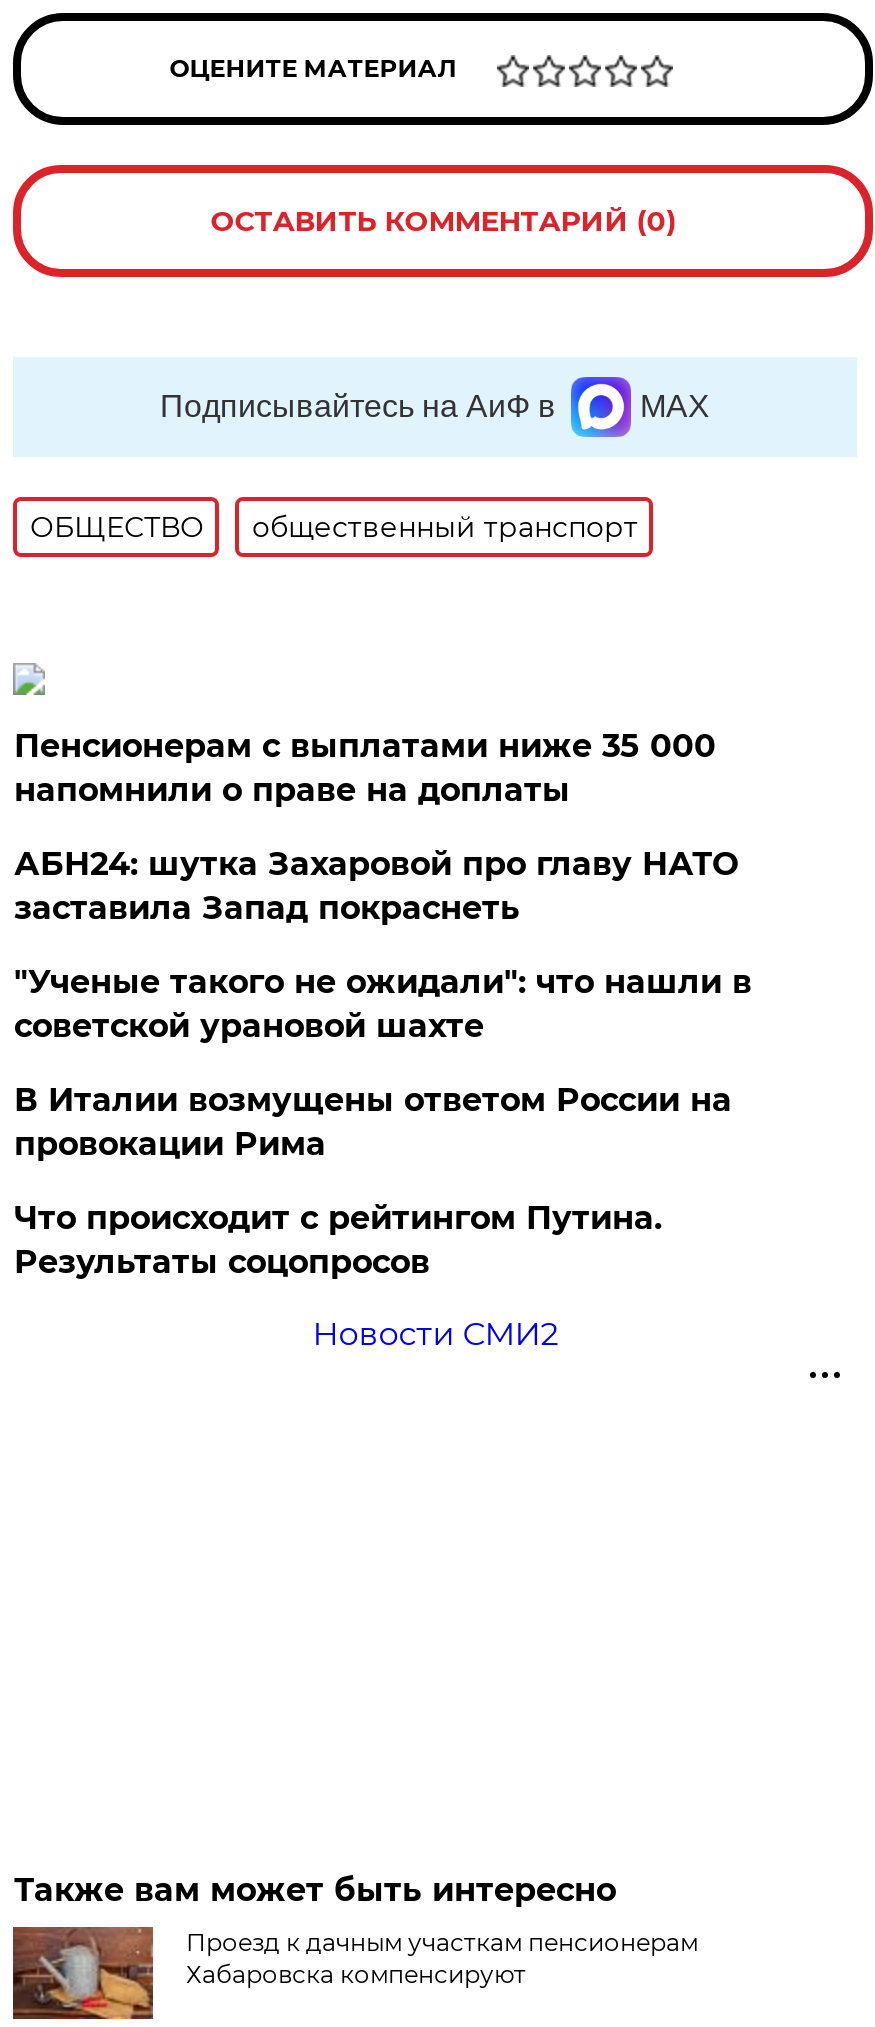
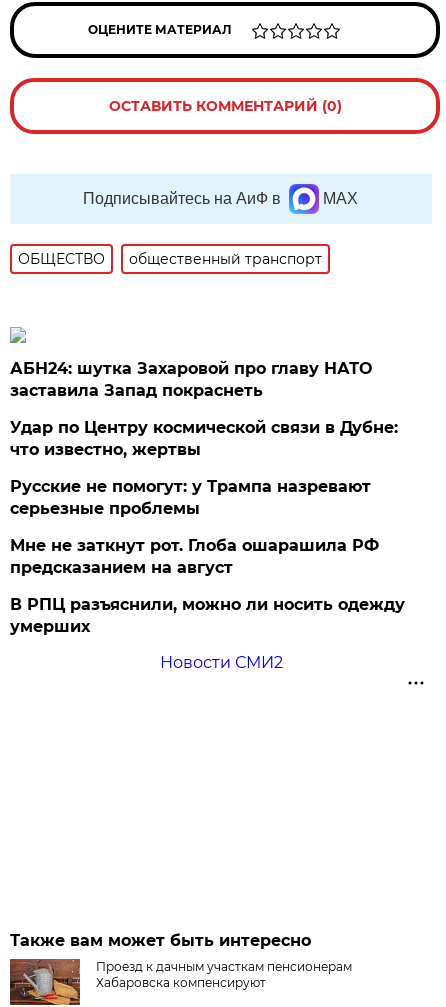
- Пенсионерам с выплатами ниже 35 000
- напомнили о праве на доплаты

moved up: АБН24: шутка Захаровой про главу НАТО | заставила Запад покраснеть

- "Ученые такого не ожидали": что нашли в
- советской урановой шахте
- В Италии возмущены ответом России на
- провокации Рима
- Что происходит с рейтингом Путина.
- Результаты соцопросов
+ Удар по Центру космической связи в Дубне:
+ что известно, жертвы
+ Русские не помогут: у Трампа назревают
+ серьезные проблемы
+ Мне не заткнут рот. Глоба ошарашила РФ
+ предсказанием на август
+ В РПЦ разъяснили, можно ли носить одежду
+ умерших
